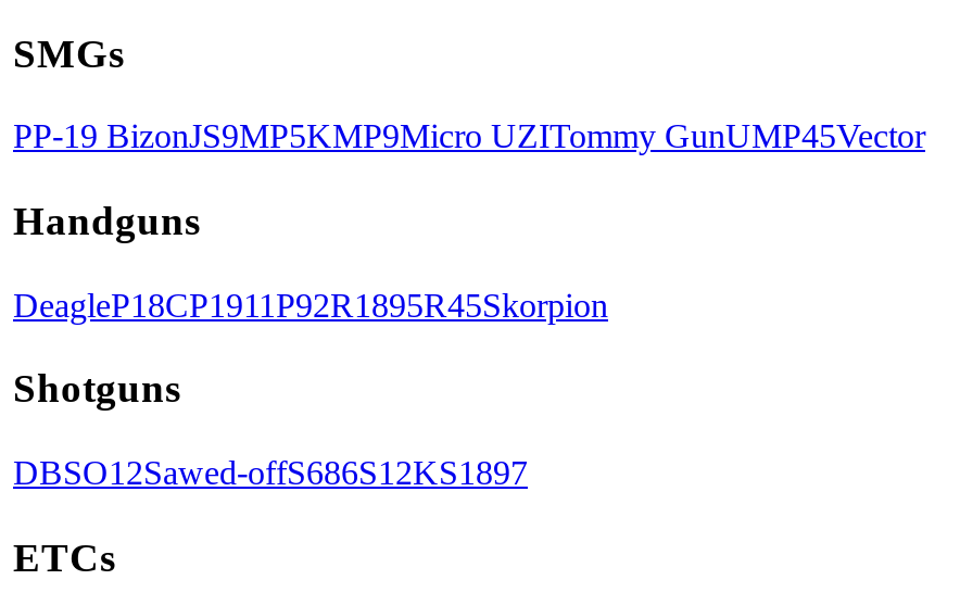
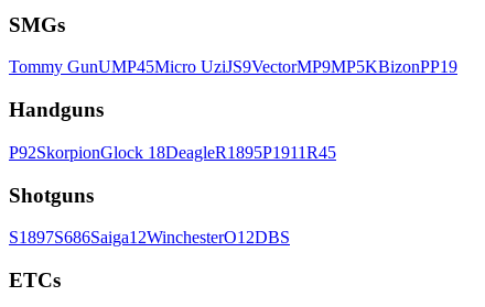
- PP-19 BizonJS9MP5KMP9Micro UZITommy GunUMP45Vector
+ Tommy GunUMP45Micro UziJS9VectorMP9MP5KBizonPP19

- DeagleP18CP1911 P92R1895R45Skorpion
+ P92SkorpionGlock 18 DeagleR1895P1911R45

- DBSO12Sawed-offS686S12KS1897
+ S1897S686Saiga12WinchesterO12DBS
